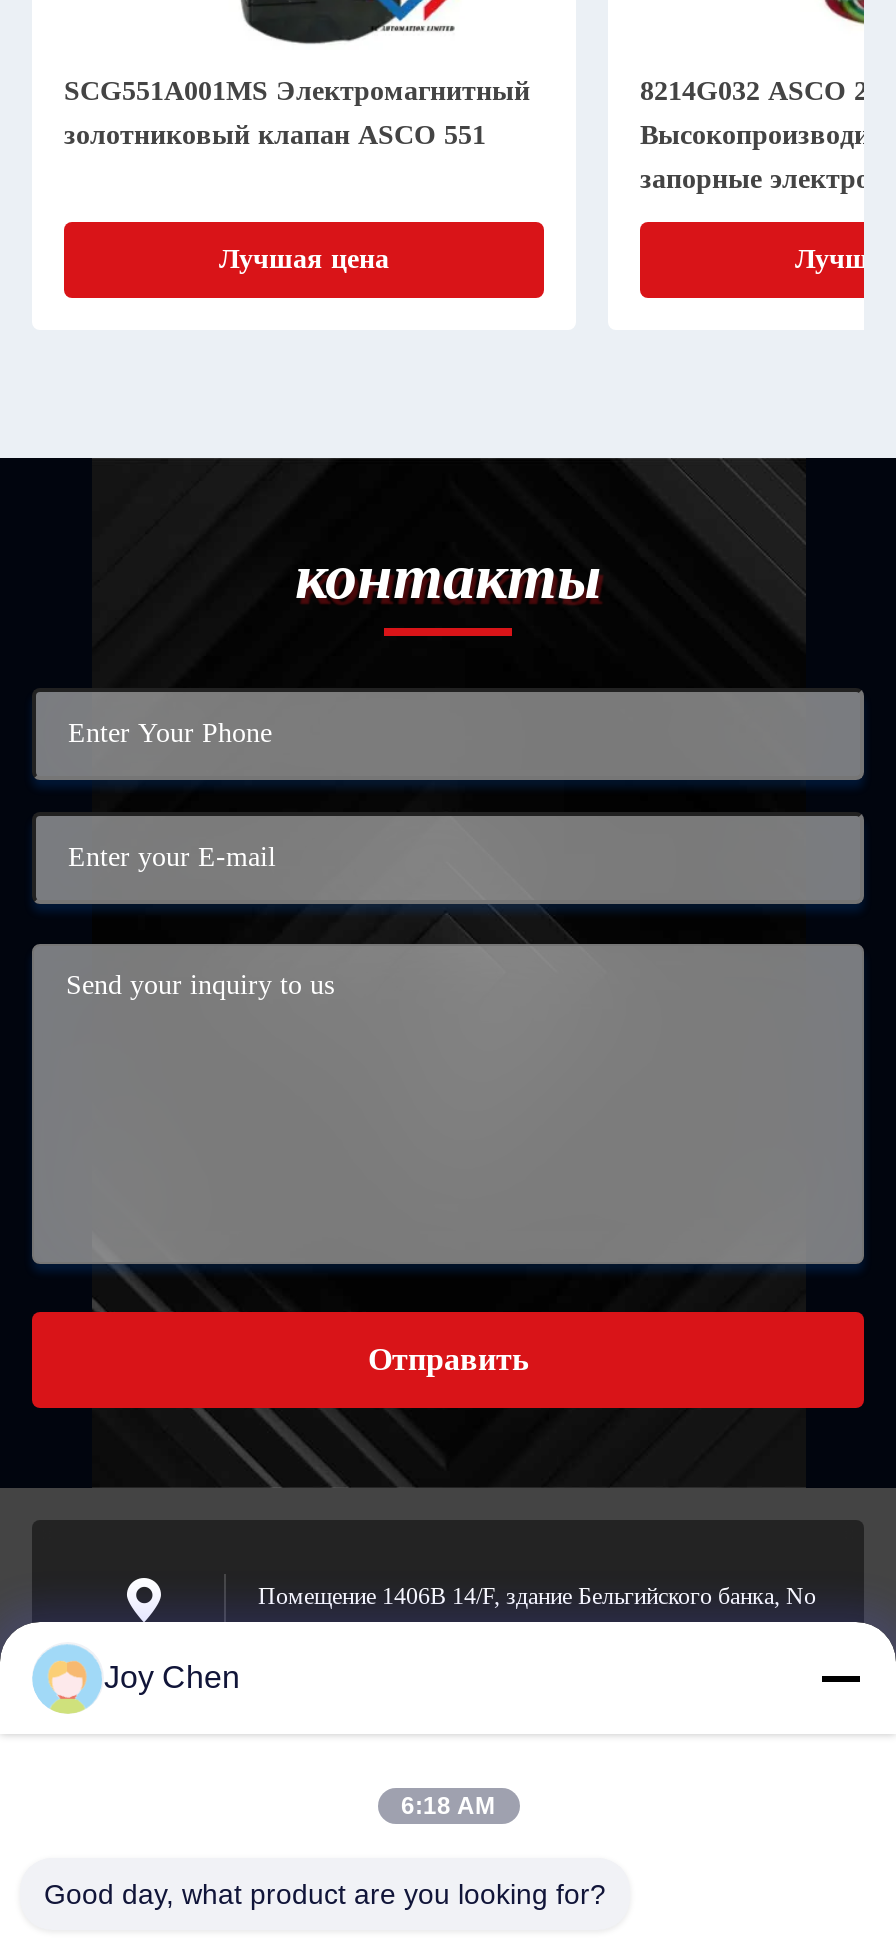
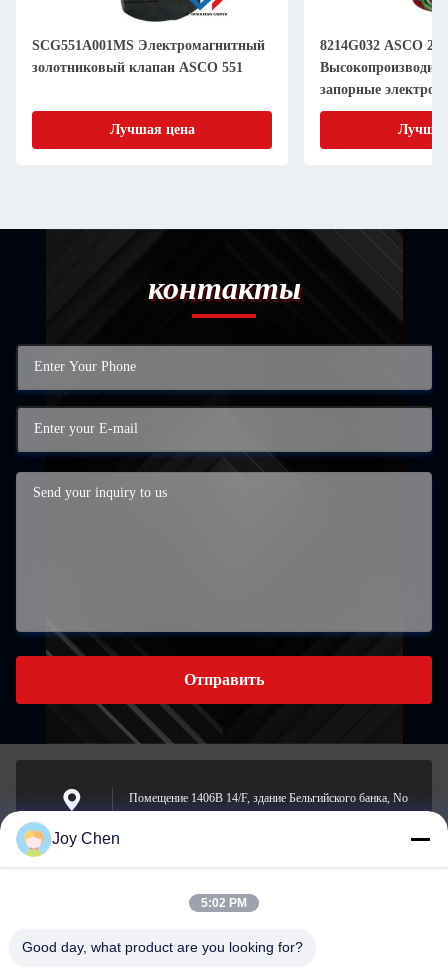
- 6:18 AM
+ 5:02 PM
